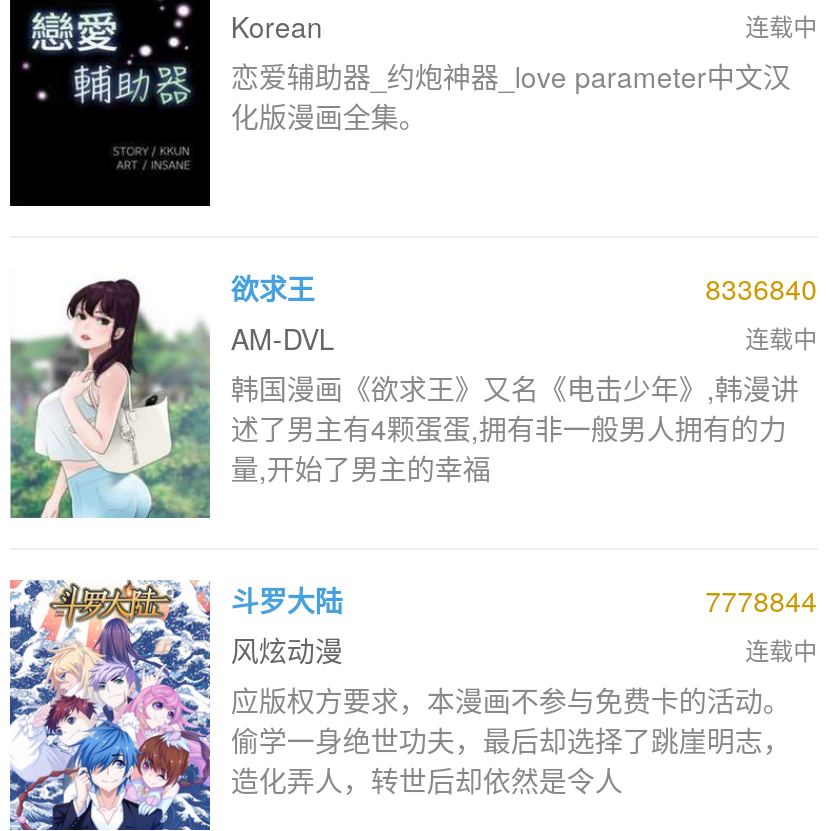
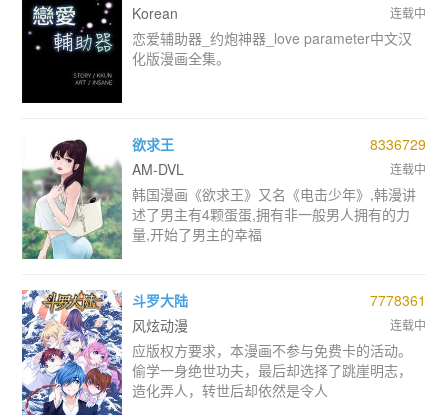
- 8336840
+ 8336729

- 7778844
+ 7778361
